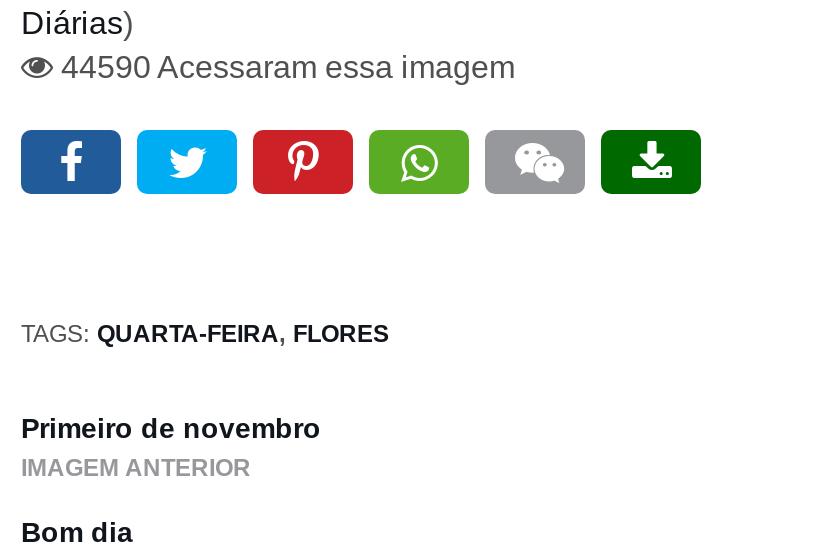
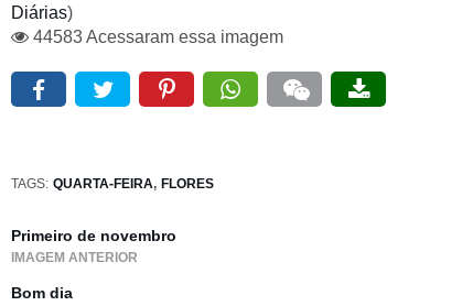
- 44590 Acessaram essa imagem
+ 44583 Acessaram essa imagem
